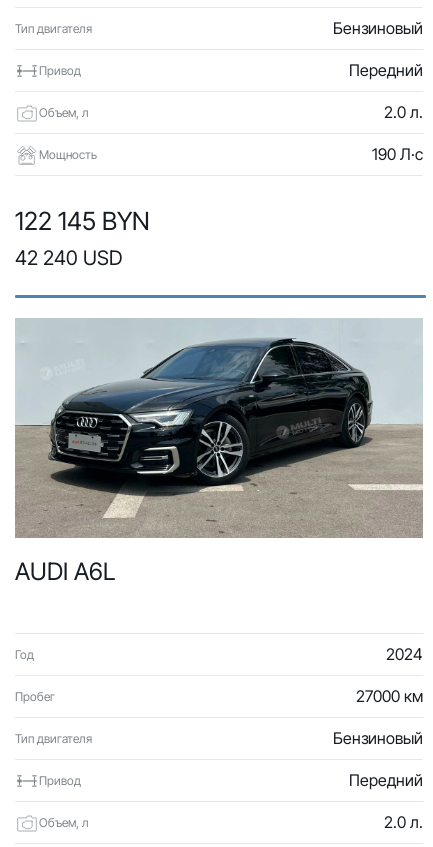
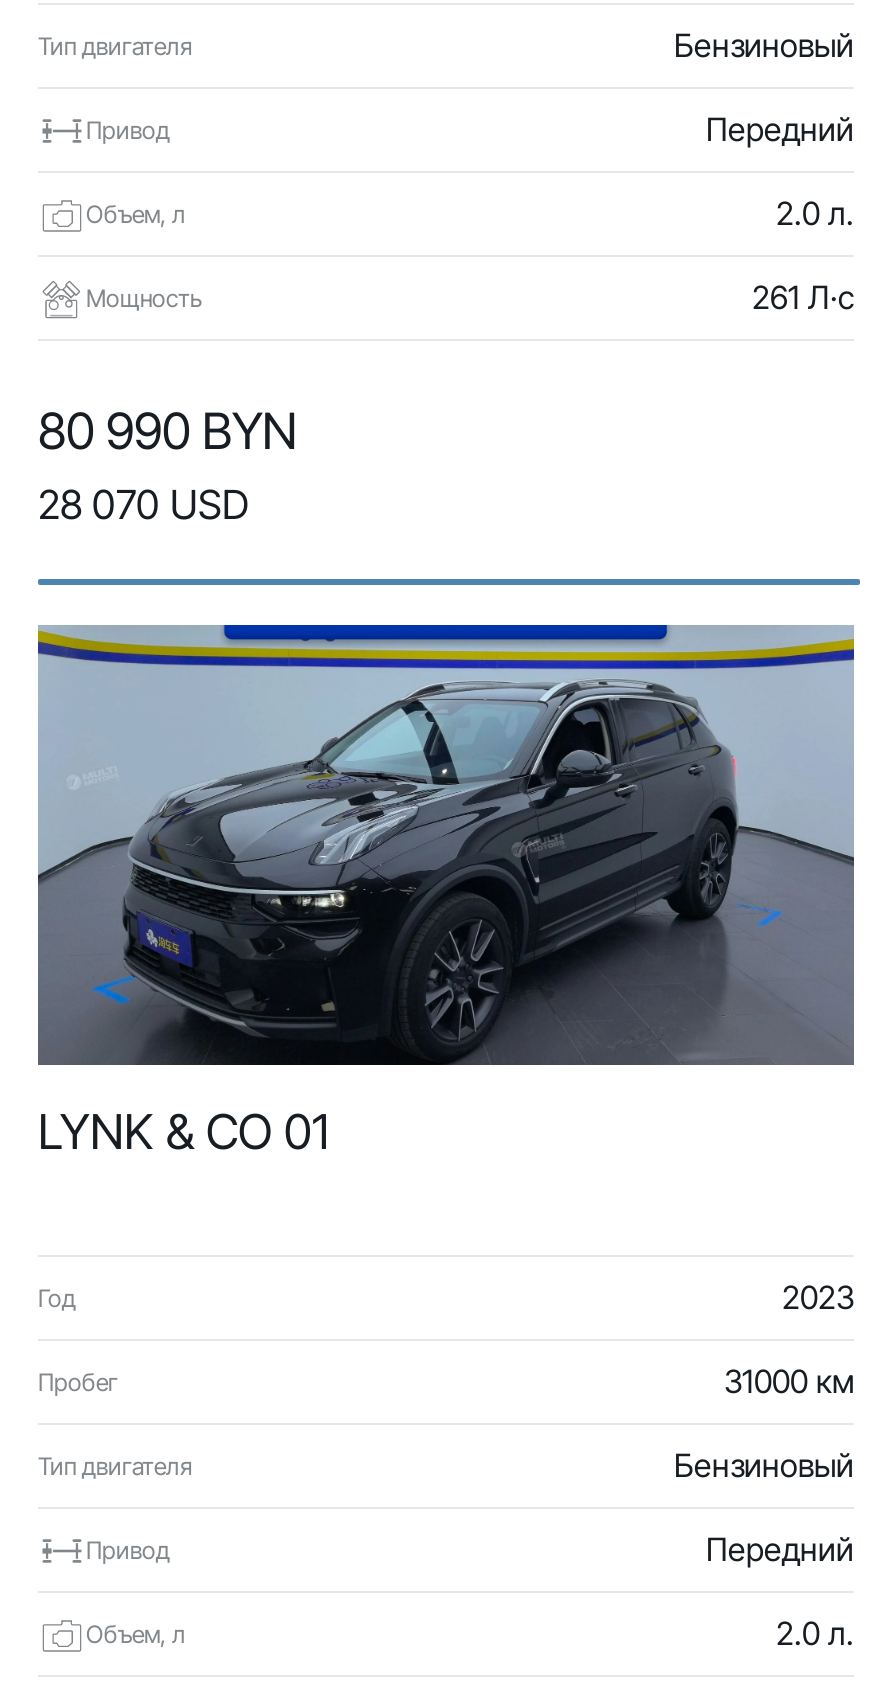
- 190 Л·с
+ 261 Л·с

- 122 145 BYN
- 42 240 USD
+ 80 990 BYN
+ 28 070 USD

- [image]
- AUDI A6L
+ [image]
+ LYNK & CO 01

- 2024
+ 2023

- 27000 км
+ 31000 км
